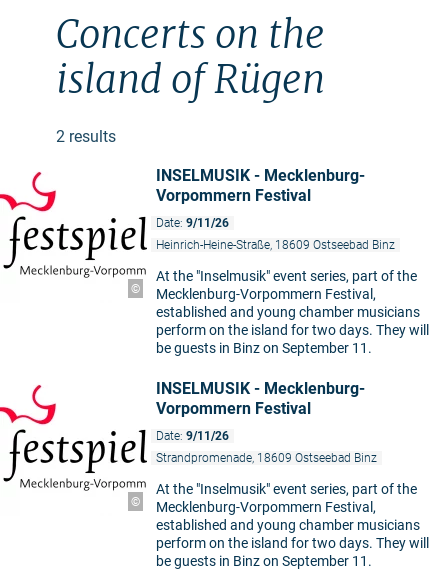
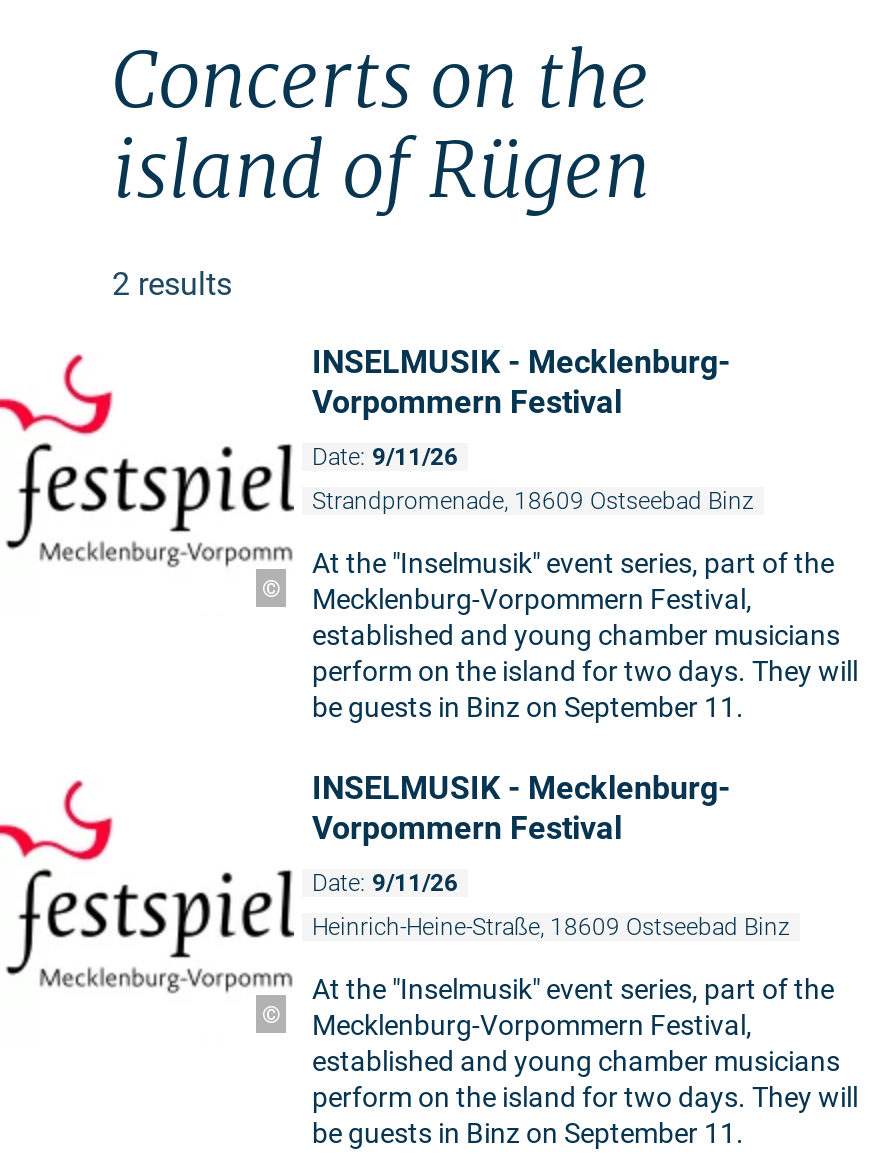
moved down: Heinrich-Heine-Straße, 18609 Ostseebad Binz

moved up: Strandpromenade, 18609 Ostseebad Binz
